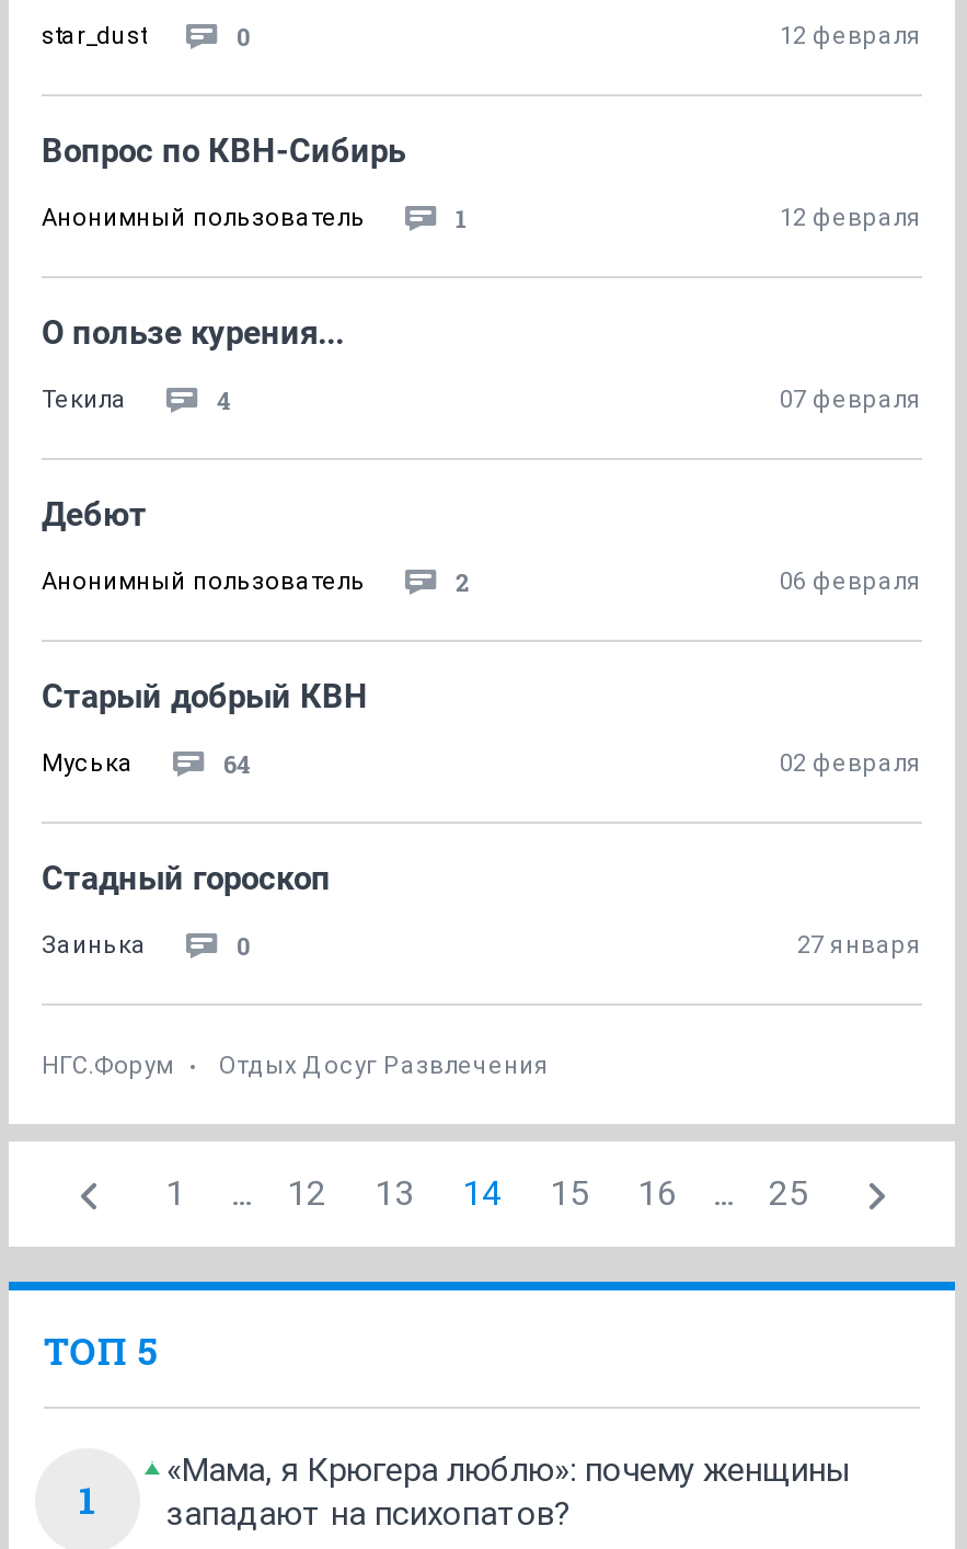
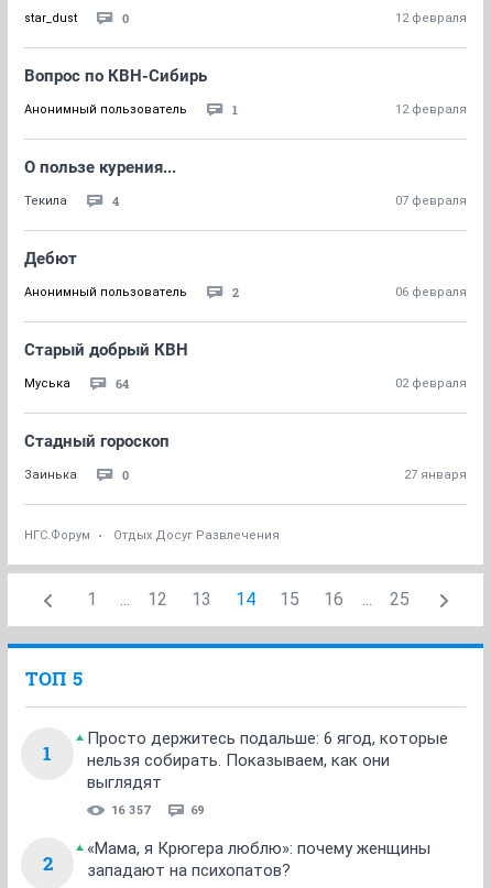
+ Просто держитесь подальше: 6 ягод, которые
+ нельзя собирать. Показываем, как они
+ выглядят
+ 16 357
+ 69
+ 2
